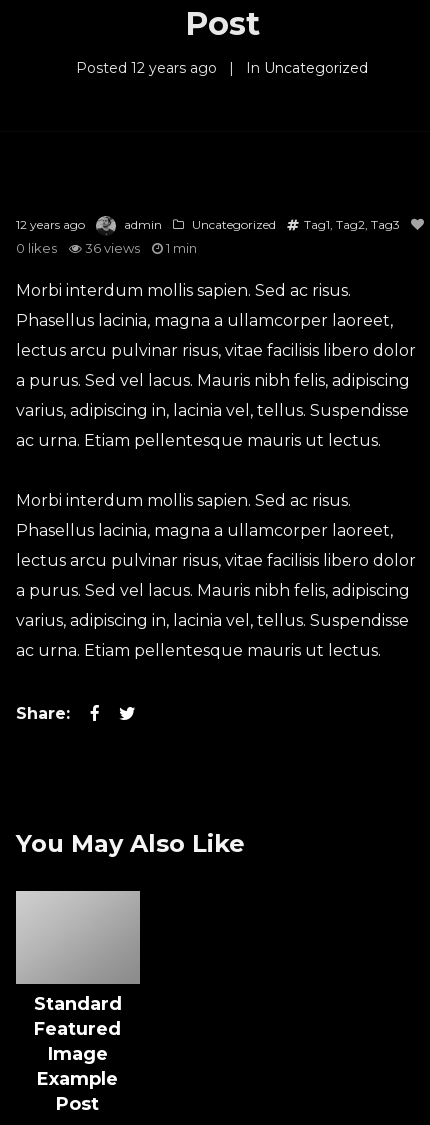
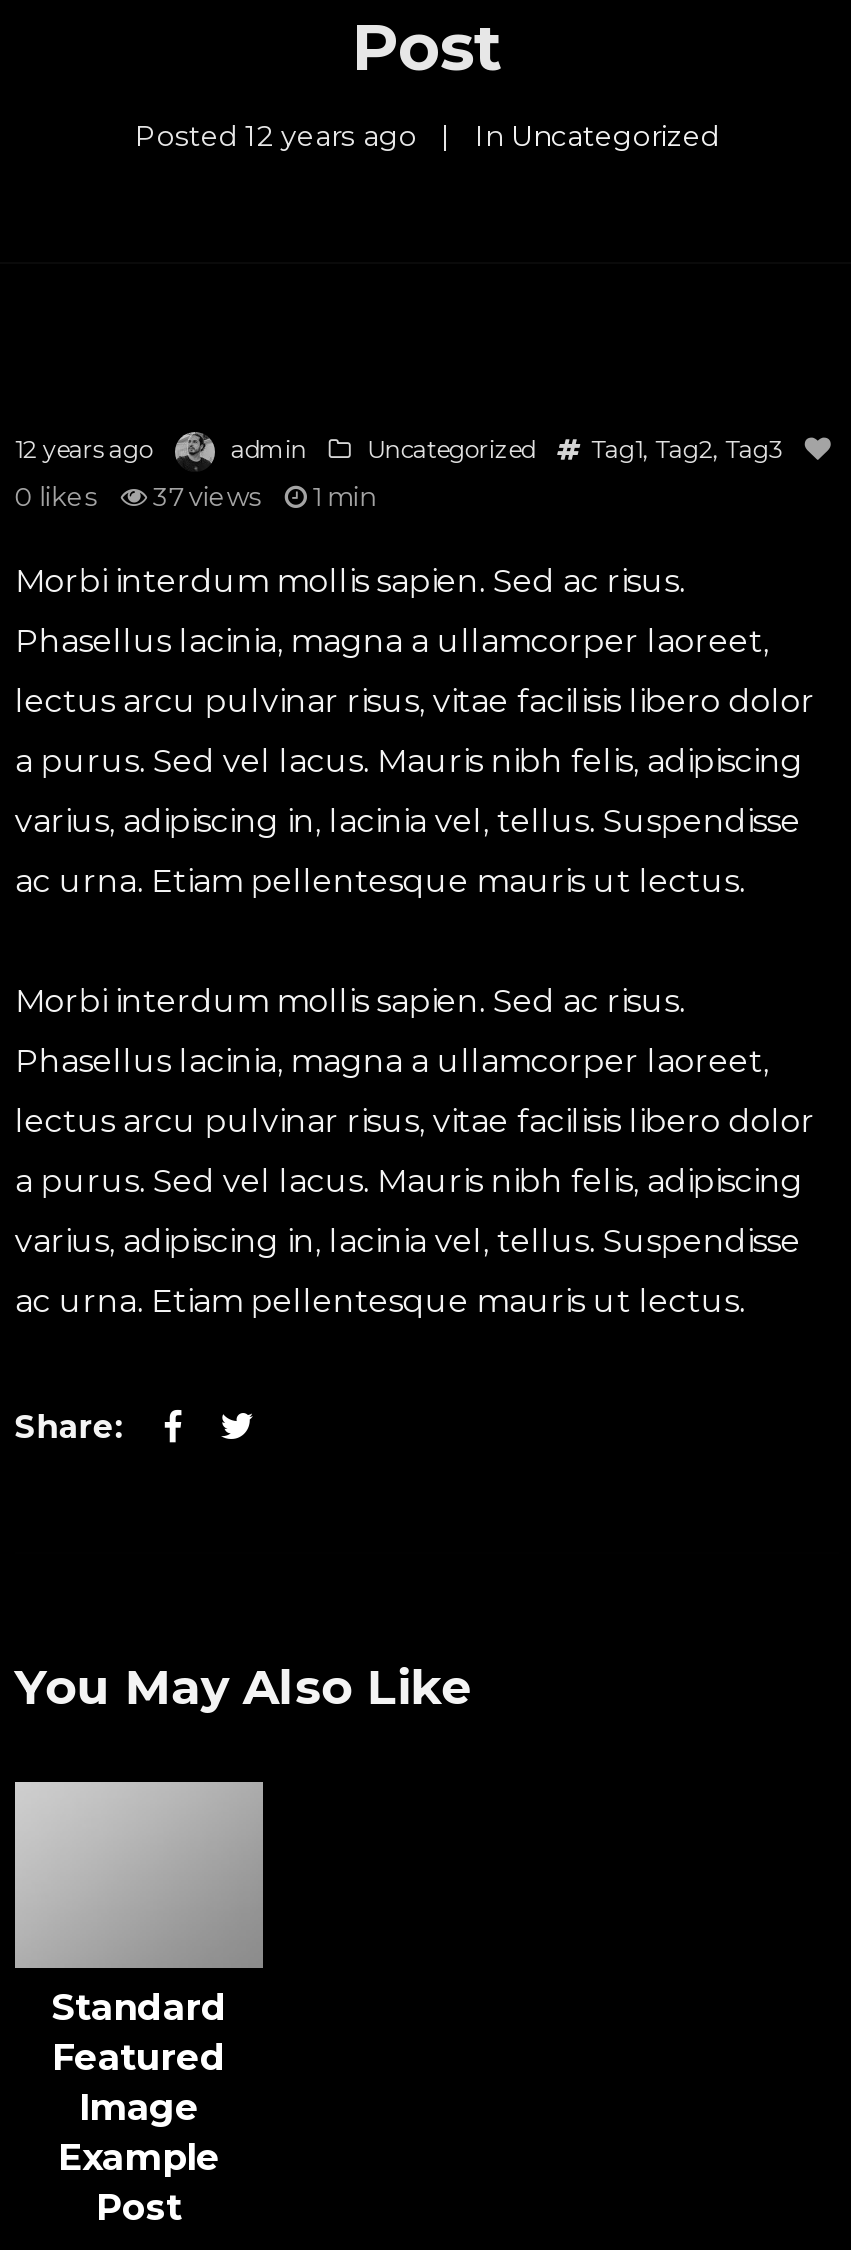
- 36 views
+ 37 views
